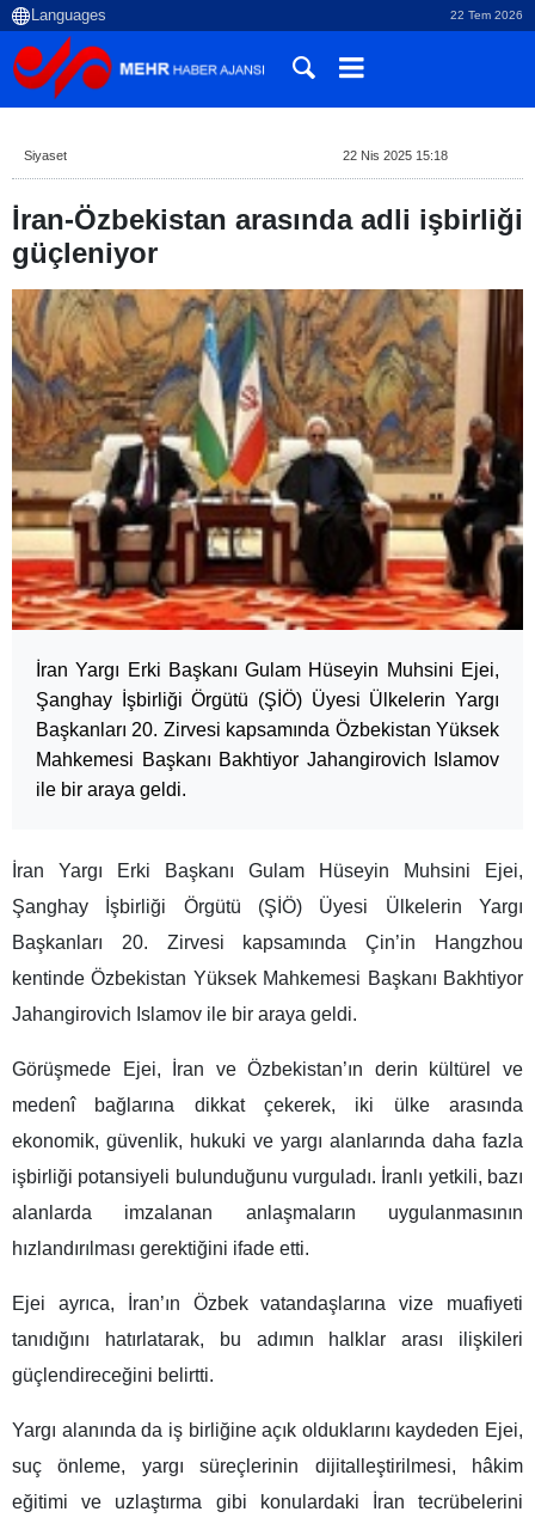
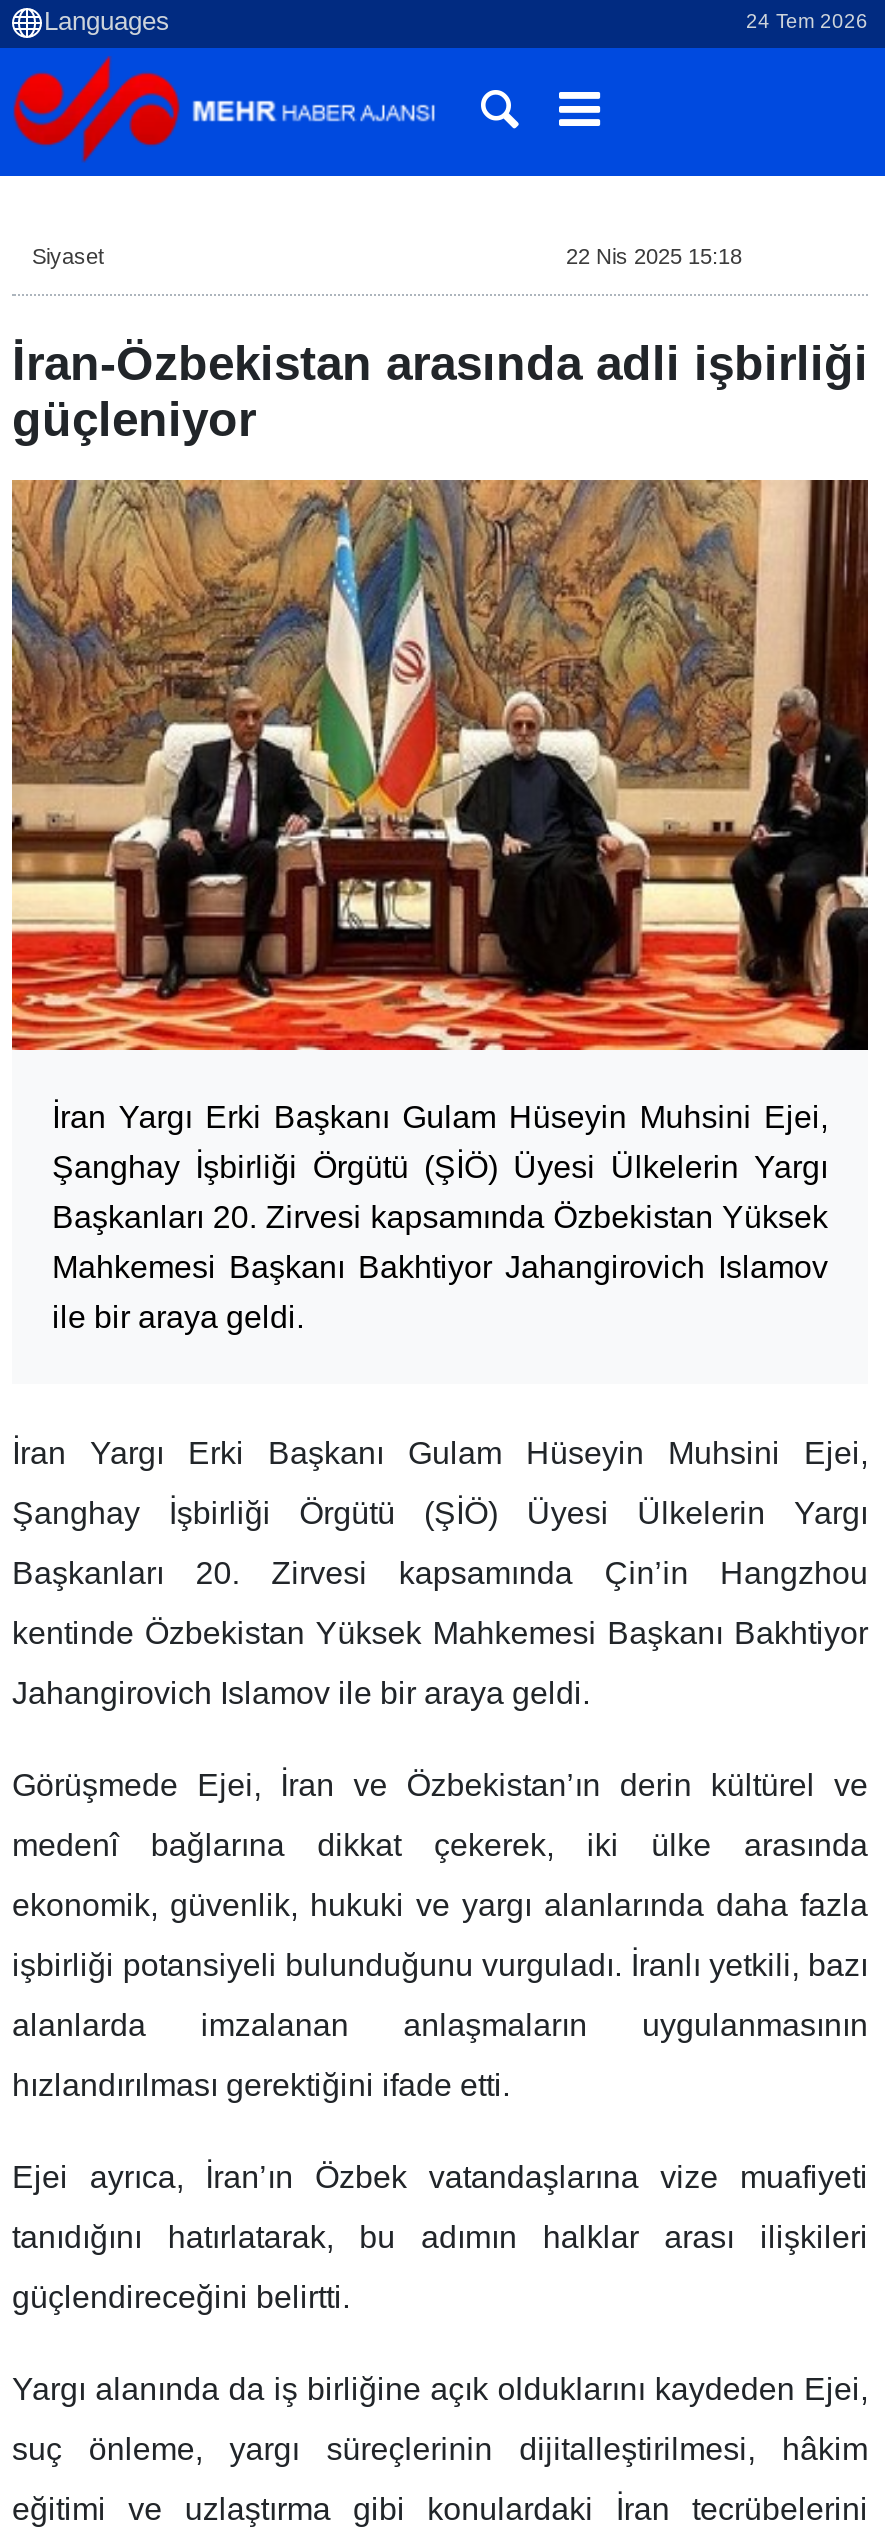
- 22 Tem 2026
+ 24 Tem 2026
